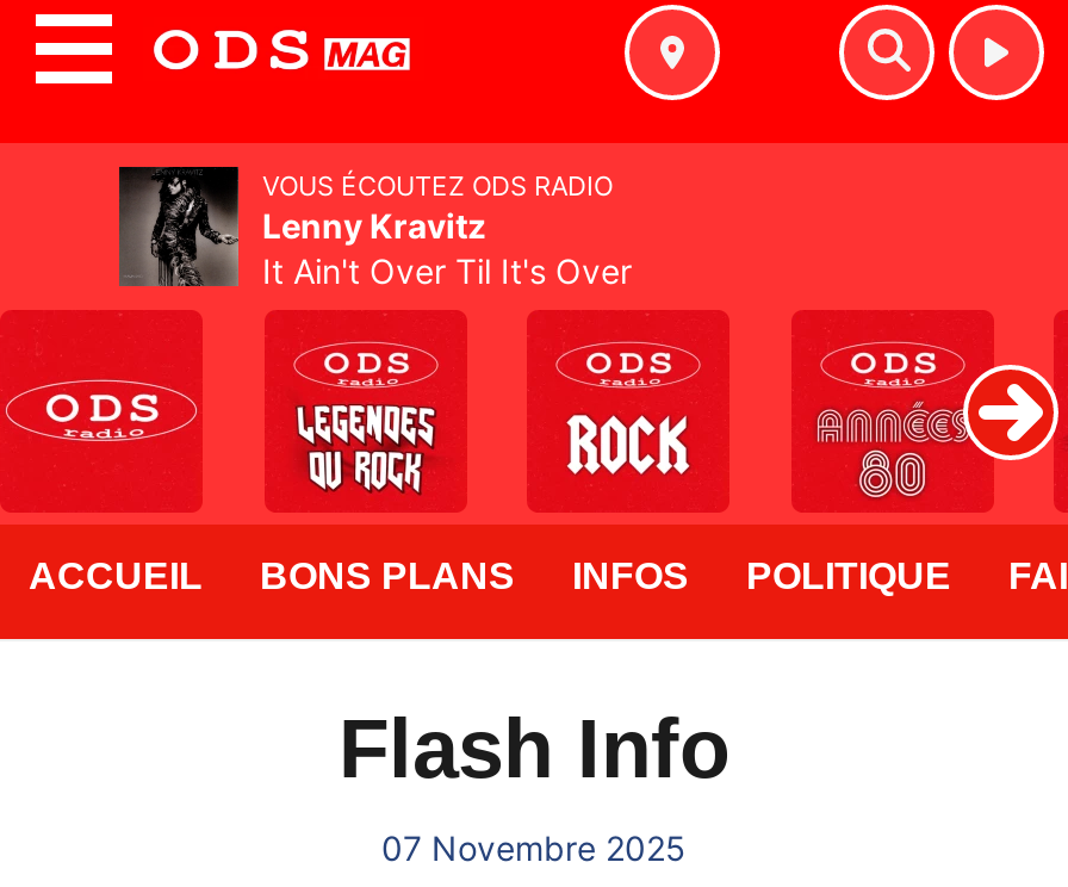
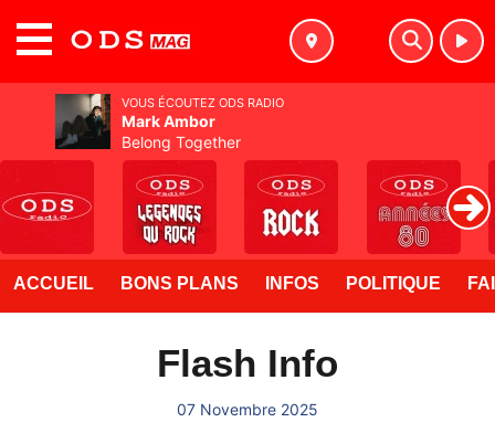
- [image]
- Lenny Kravitz
- It Ain't Over Til It's Over
+ [image]
+ Mark Ambor
+ Belong Together
